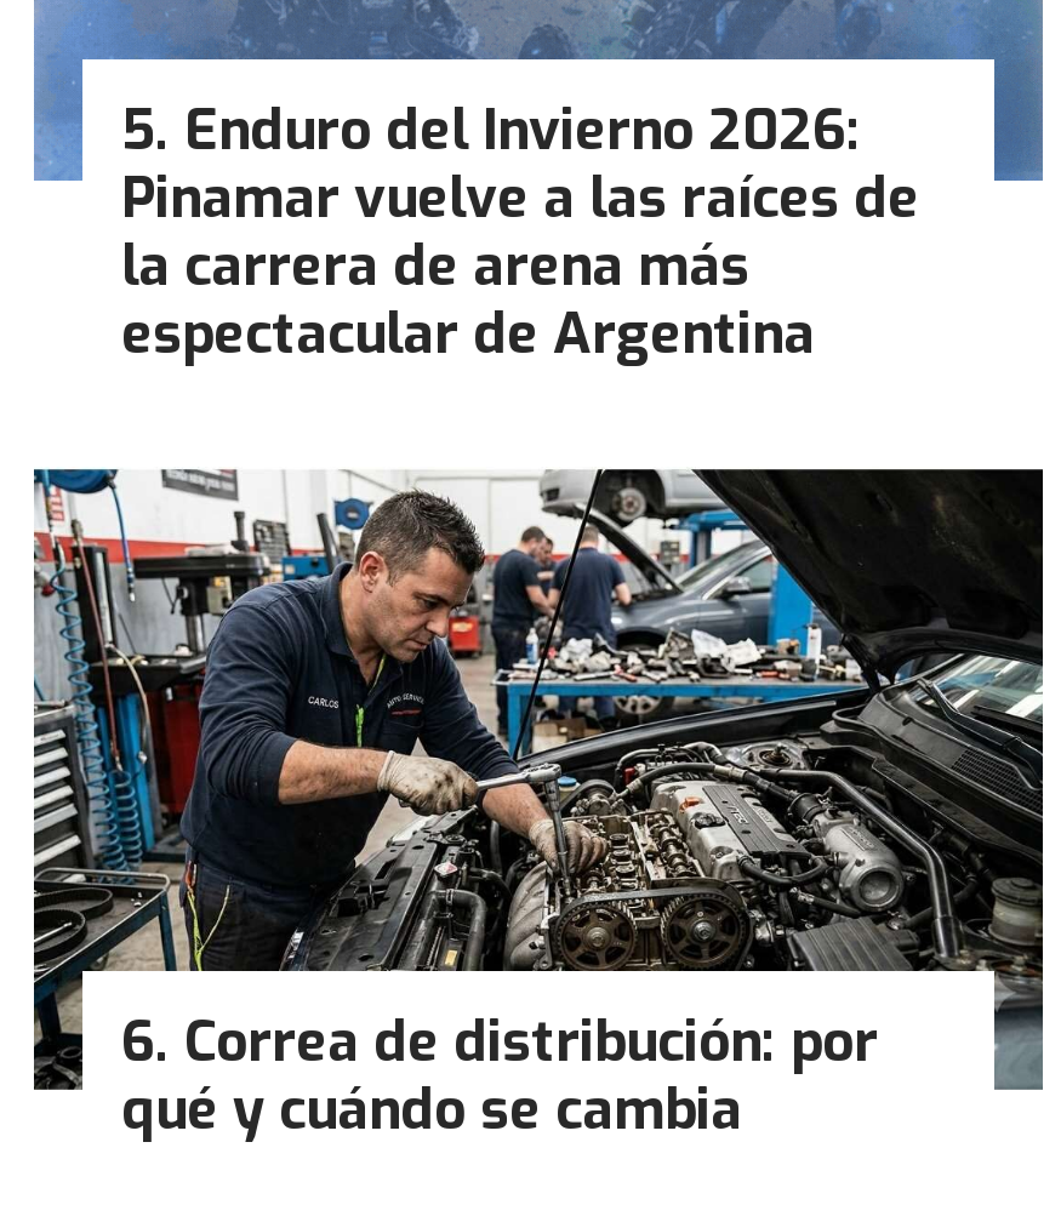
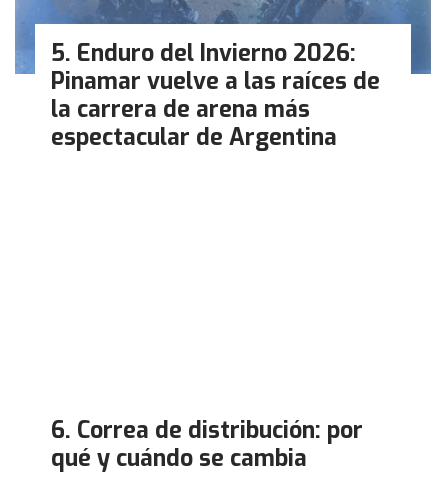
- [image]
